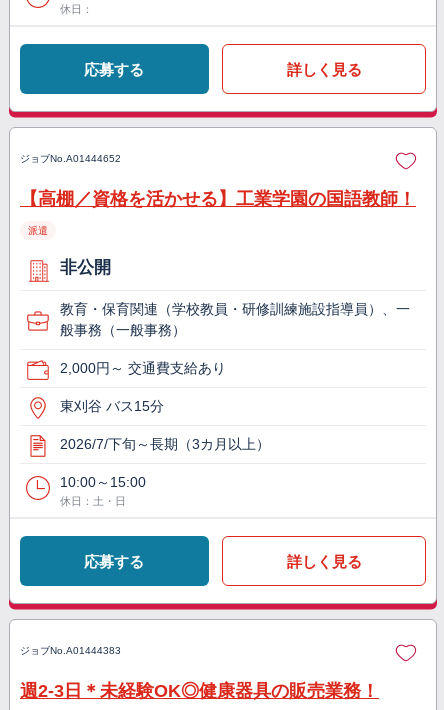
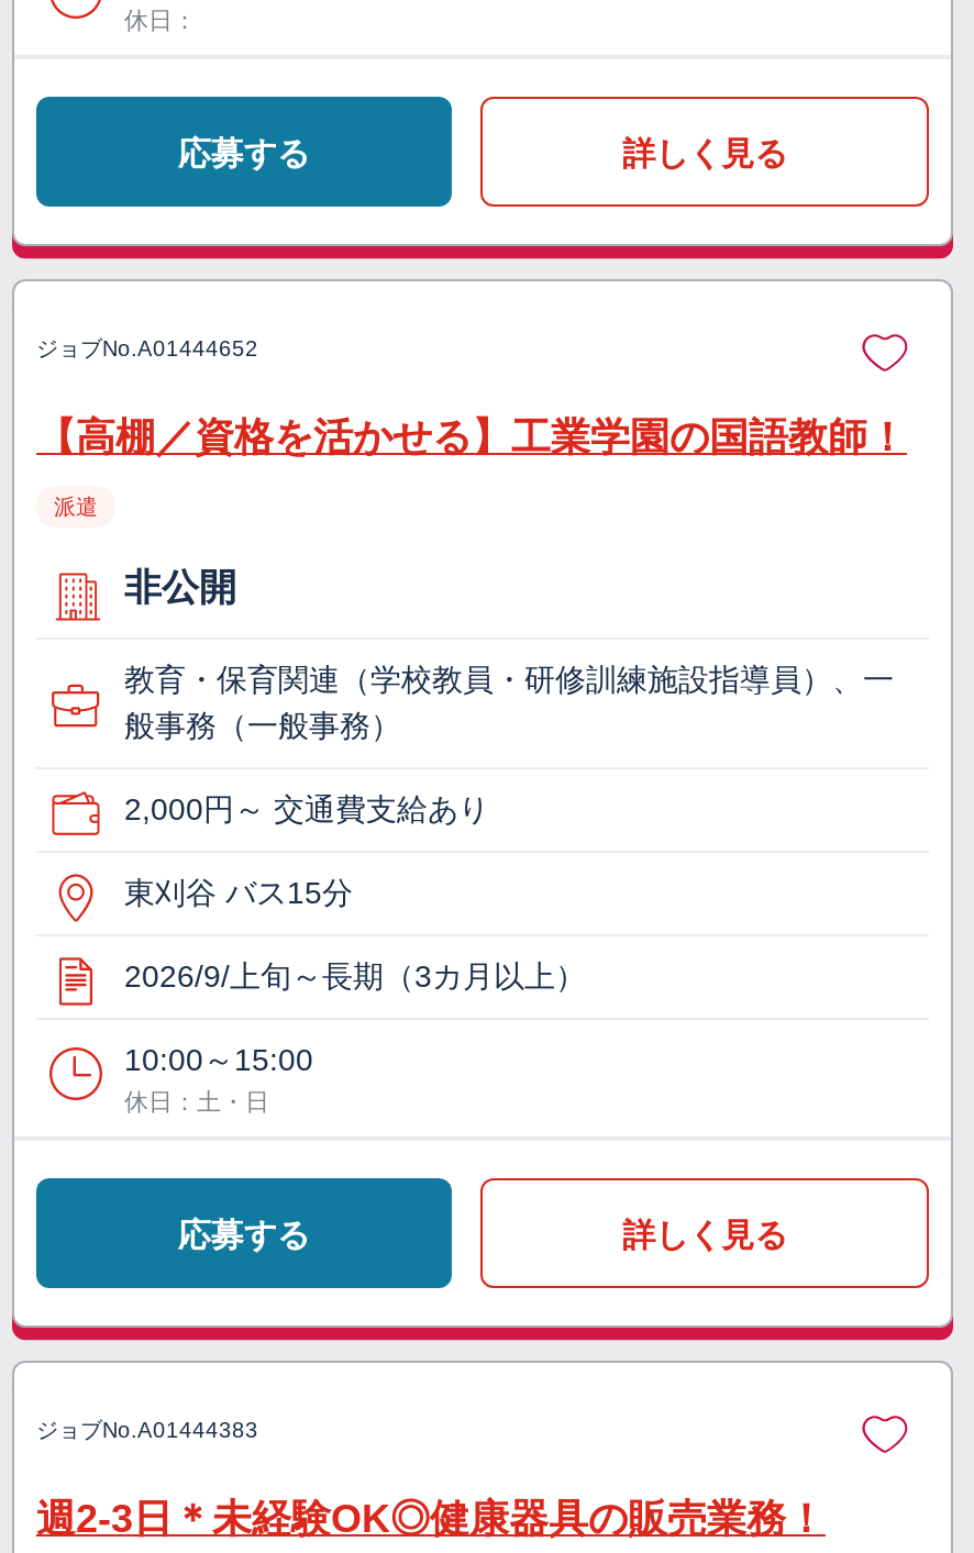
- 2026/7/下旬～長期（3カ月以上）
+ 2026/9/上旬～長期（3カ月以上）
